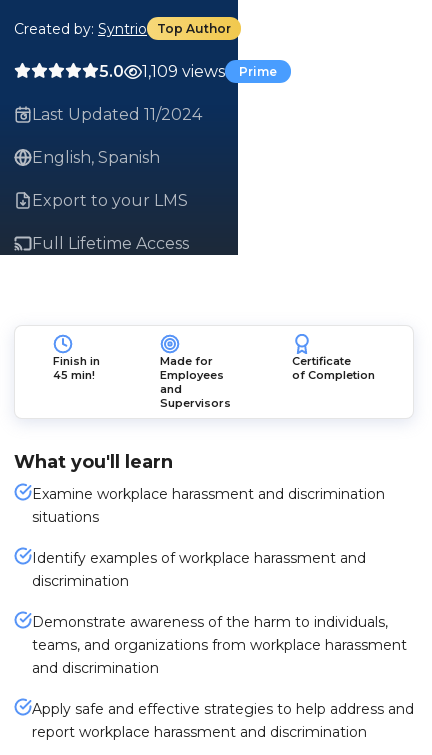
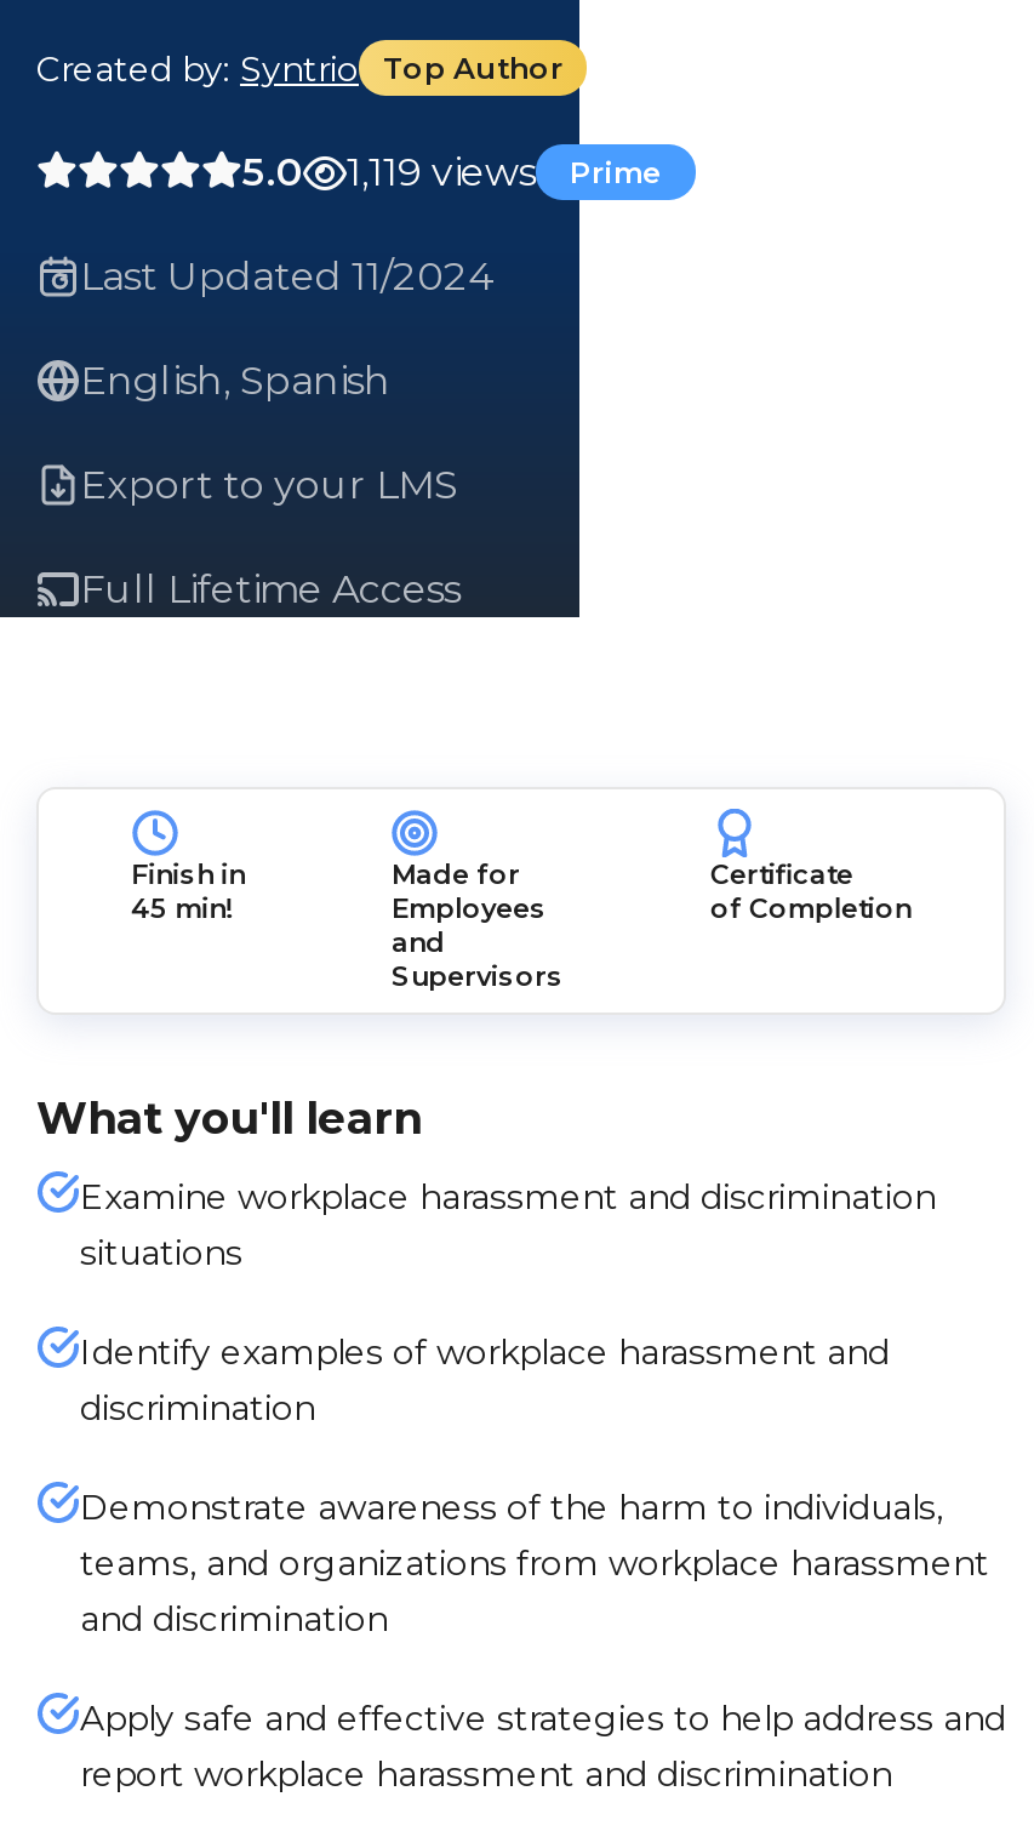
- 5.0 1,109 views Prime
+ 5.0 1,119 views Prime
